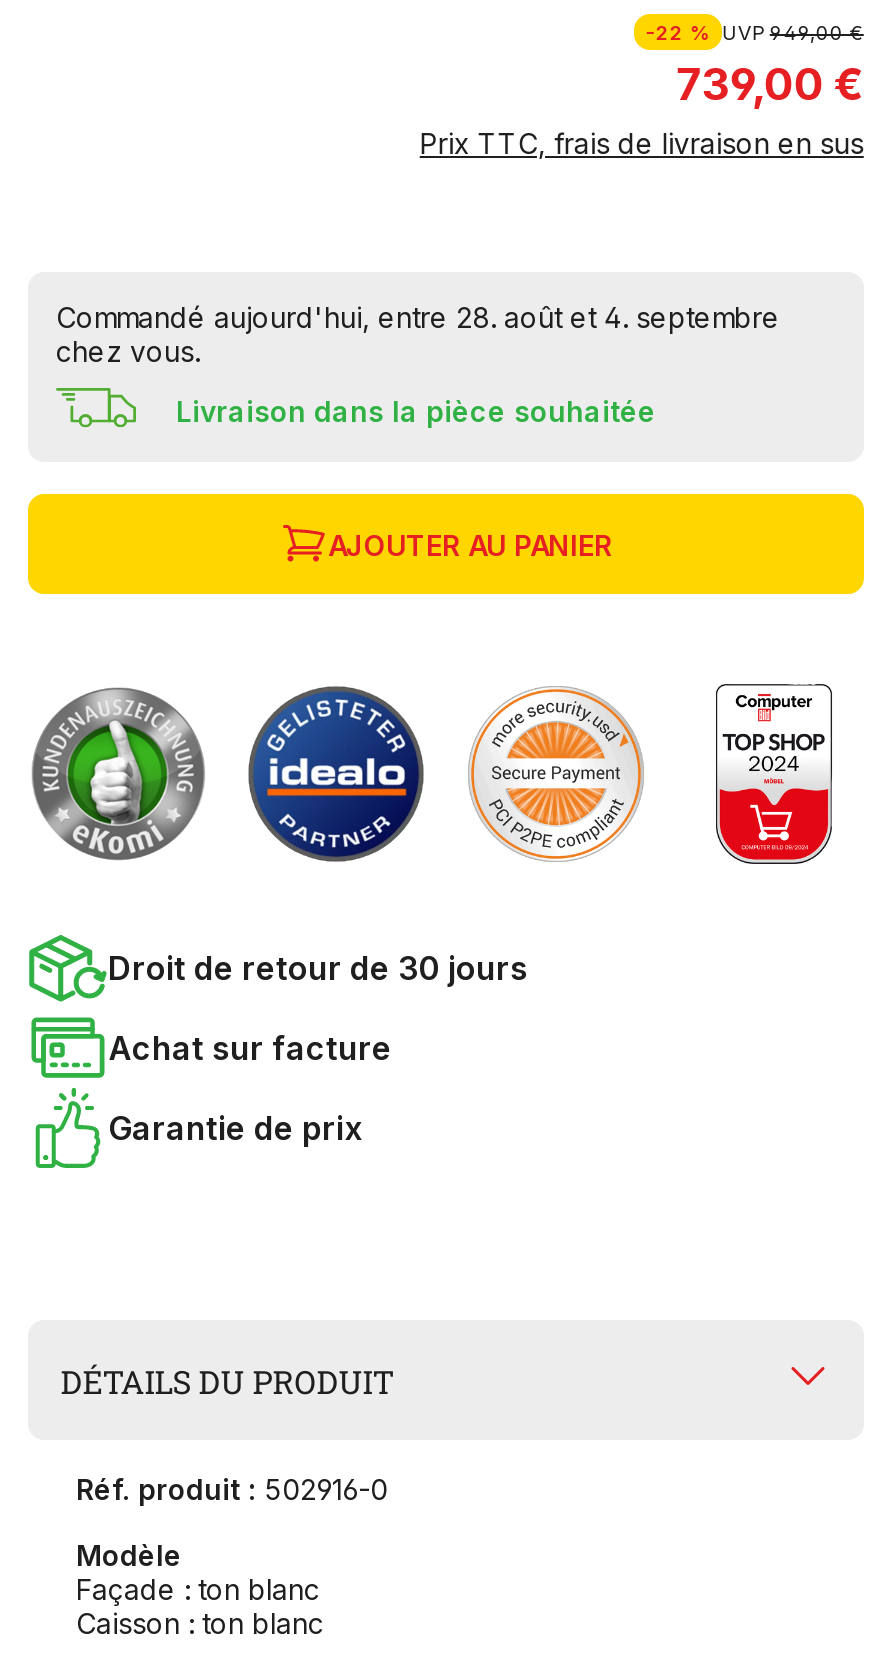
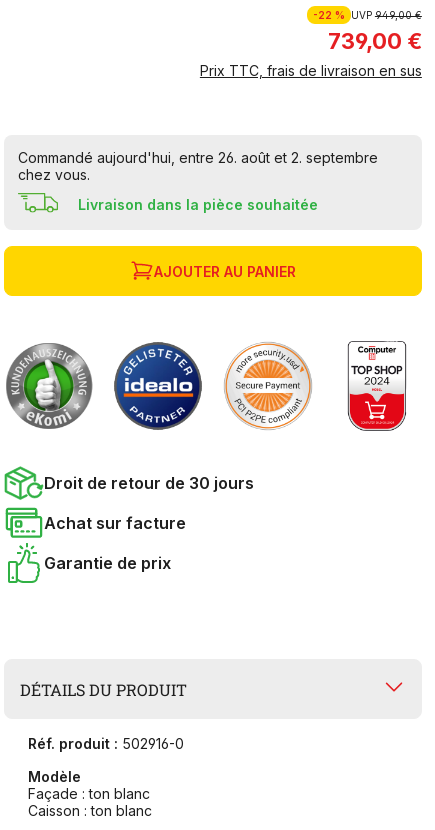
- Commandé aujourd'hui, entre 28. août et 4. septembre
+ Commandé aujourd'hui, entre 26. août et 2. septembre
